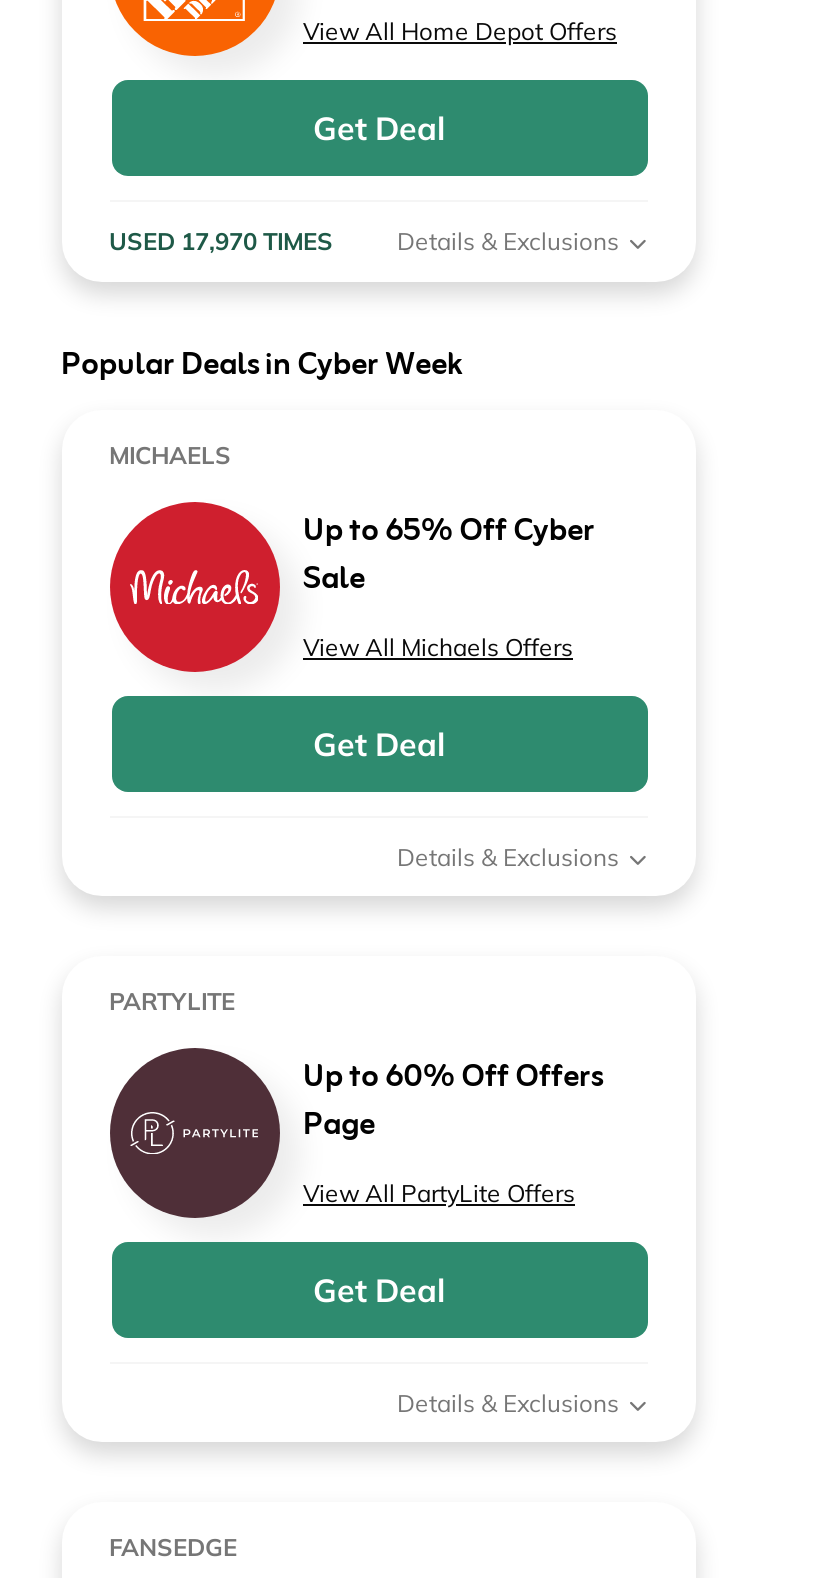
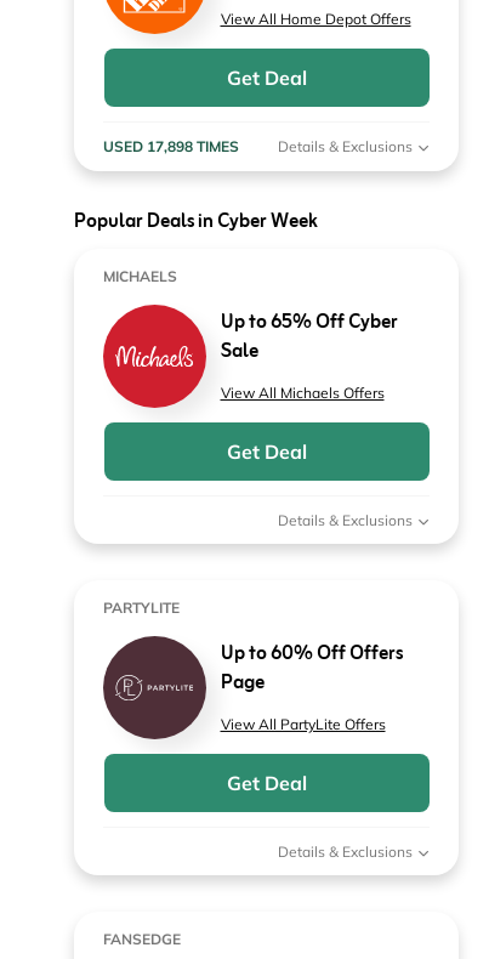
- USED 17,970 TIMES
+ USED 17,898 TIMES
